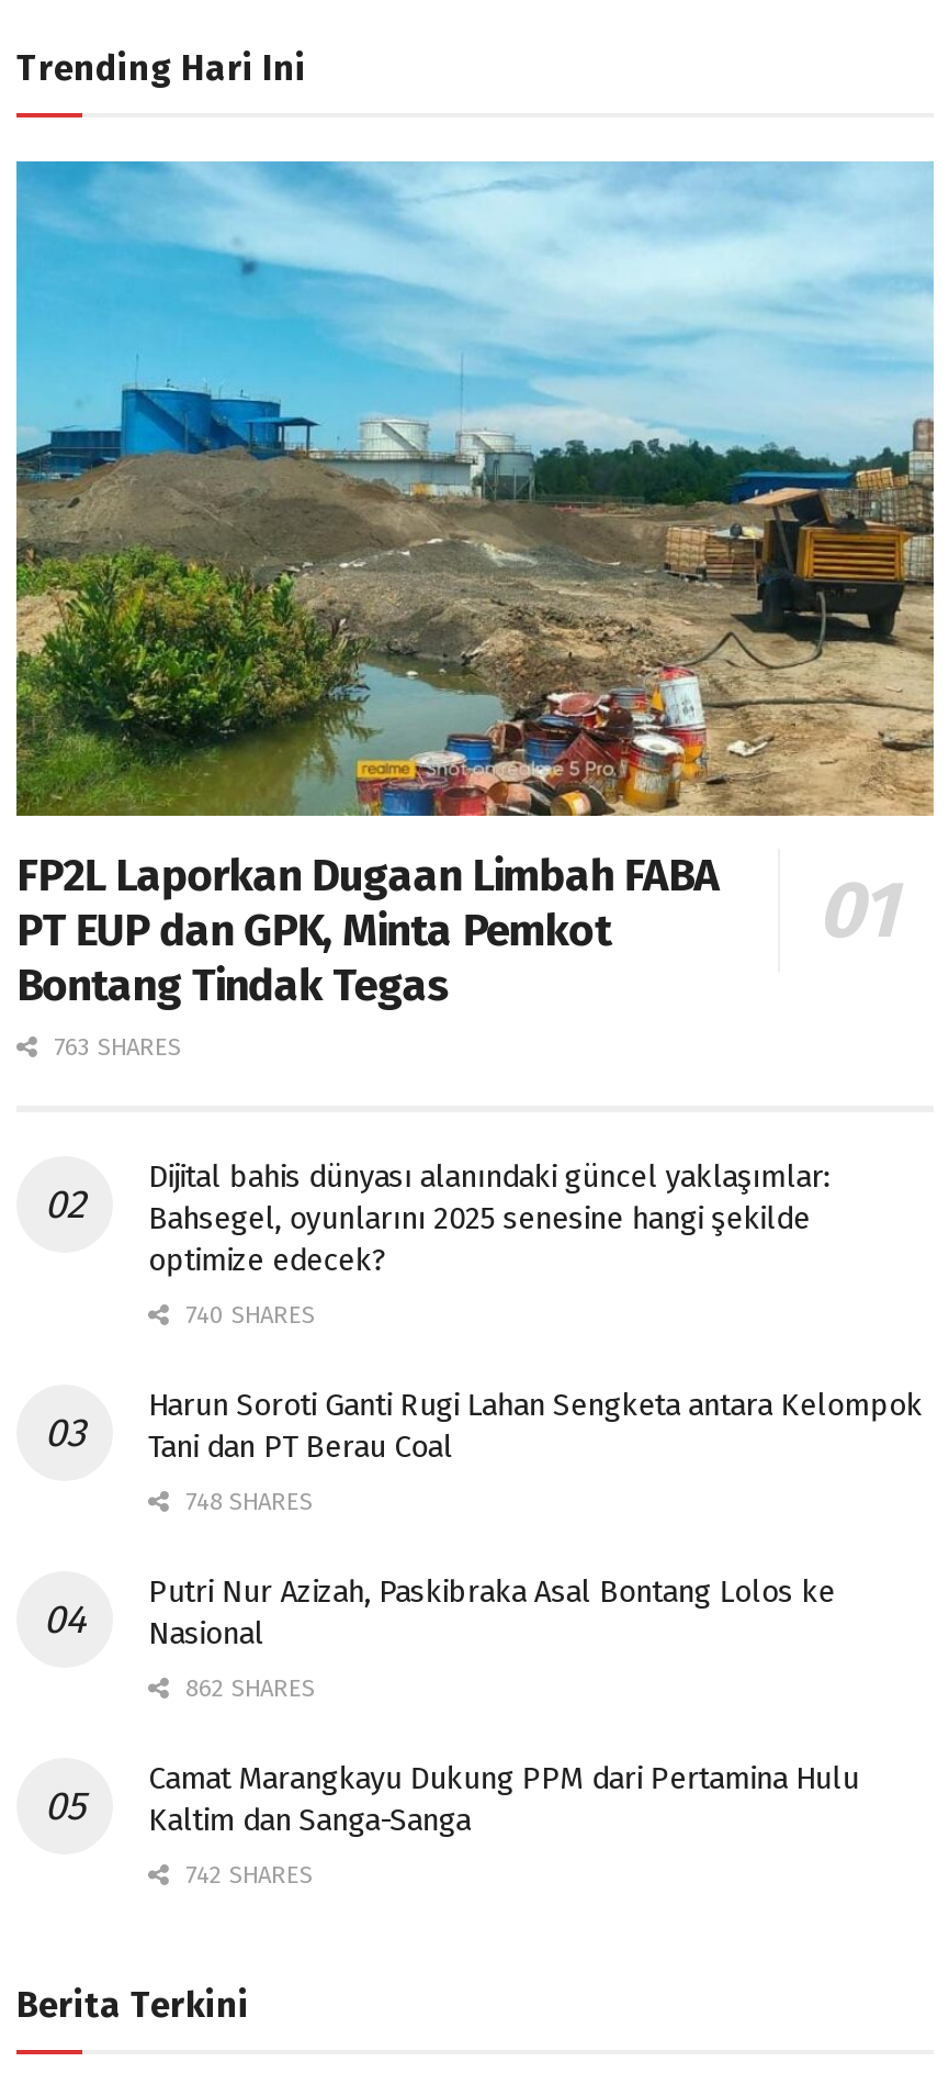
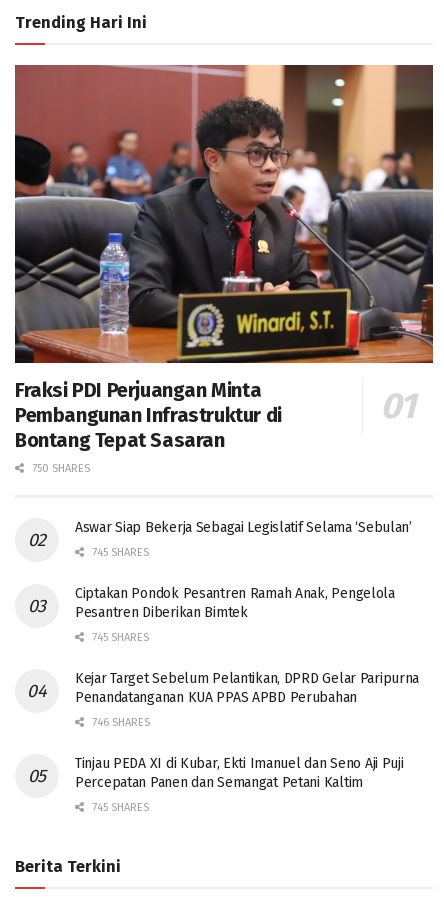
- [image]
- FP2L Laporkan Dugaan Limbah FABA
- PT EUP dan GPK, Minta Pemkot
- Bontang Tindak Tegas
- 763 SHARES
+ [image]
+ Fraksi PDI Perjuangan Minta
+ Pembangunan Infrastruktur di
+ Bontang Tepat Sasaran
+ 750 SHARES

- Dijital bahis dünyası alanındaki güncel yaklaşımlar:
- Bahsegel, oyunlarını 2025 senesine hangi şekilde
- optimize edecek?
+ Aswar Siap Bekerja Sebagai Legislatif Selama ‘Sebulan’

- 740 SHARES
+ 745 SHARES

- Harun Soroti Ganti Rugi Lahan Sengketa antara Kelompok
- Tani dan PT Berau Coal
+ Ciptakan Pondok Pesantren Ramah Anak, Pengelola
+ Pesantren Diberikan Bimtek

- 748 SHARES
+ 745 SHARES

- Putri Nur Azizah, Paskibraka Asal Bontang Lolos ke
- Nasional
+ Kejar Target Sebelum Pelantikan, DPRD Gelar Paripurna
+ Penandatanganan KUA PPAS APBD Perubahan

- 862 SHARES
+ 746 SHARES

- Camat Marangkayu Dukung PPM dari Pertamina Hulu
- Kaltim dan Sanga-Sanga
+ Tinjau PEDA XI di Kubar, Ekti Imanuel dan Seno Aji Puji
+ Percepatan Panen dan Semangat Petani Kaltim

- 742 SHARES
+ 745 SHARES
